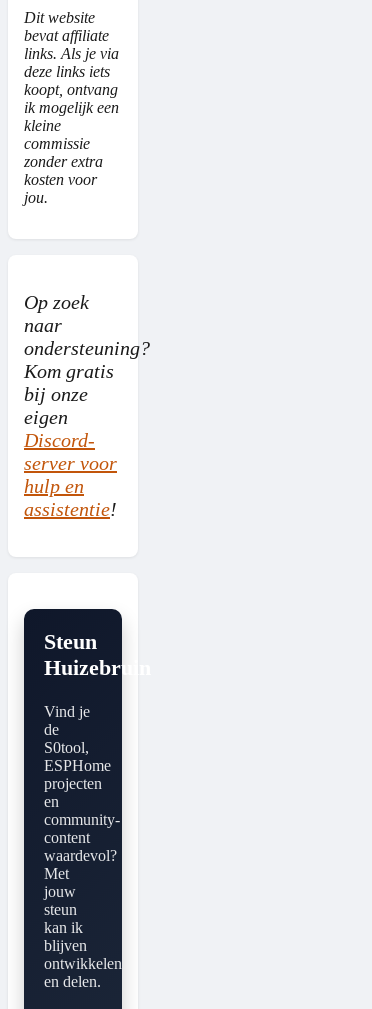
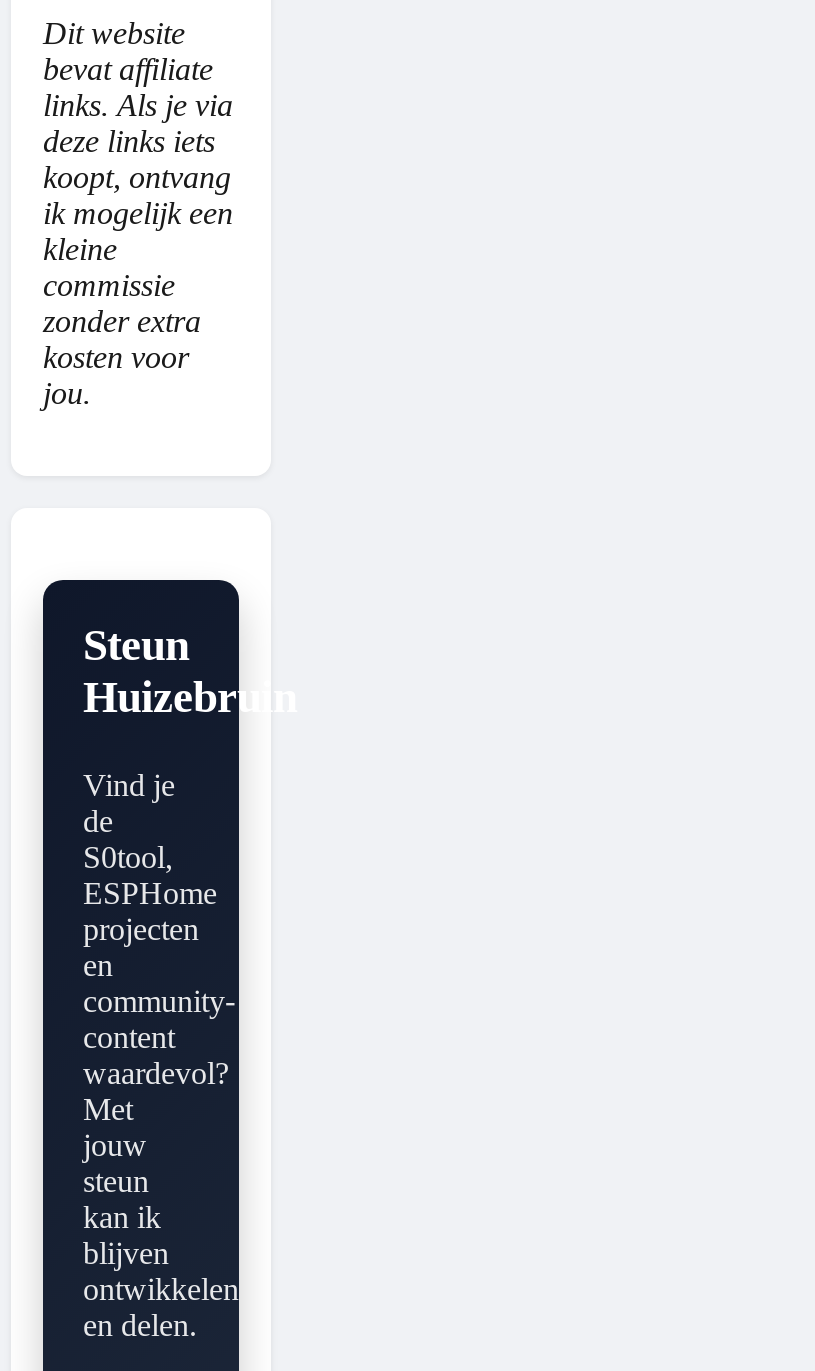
- Op zoek
- naar
- ondersteuning?
- Kom gratis
- bij onze
- eigen
- Discord-
- server voor
- hulp en
- assistentie!
